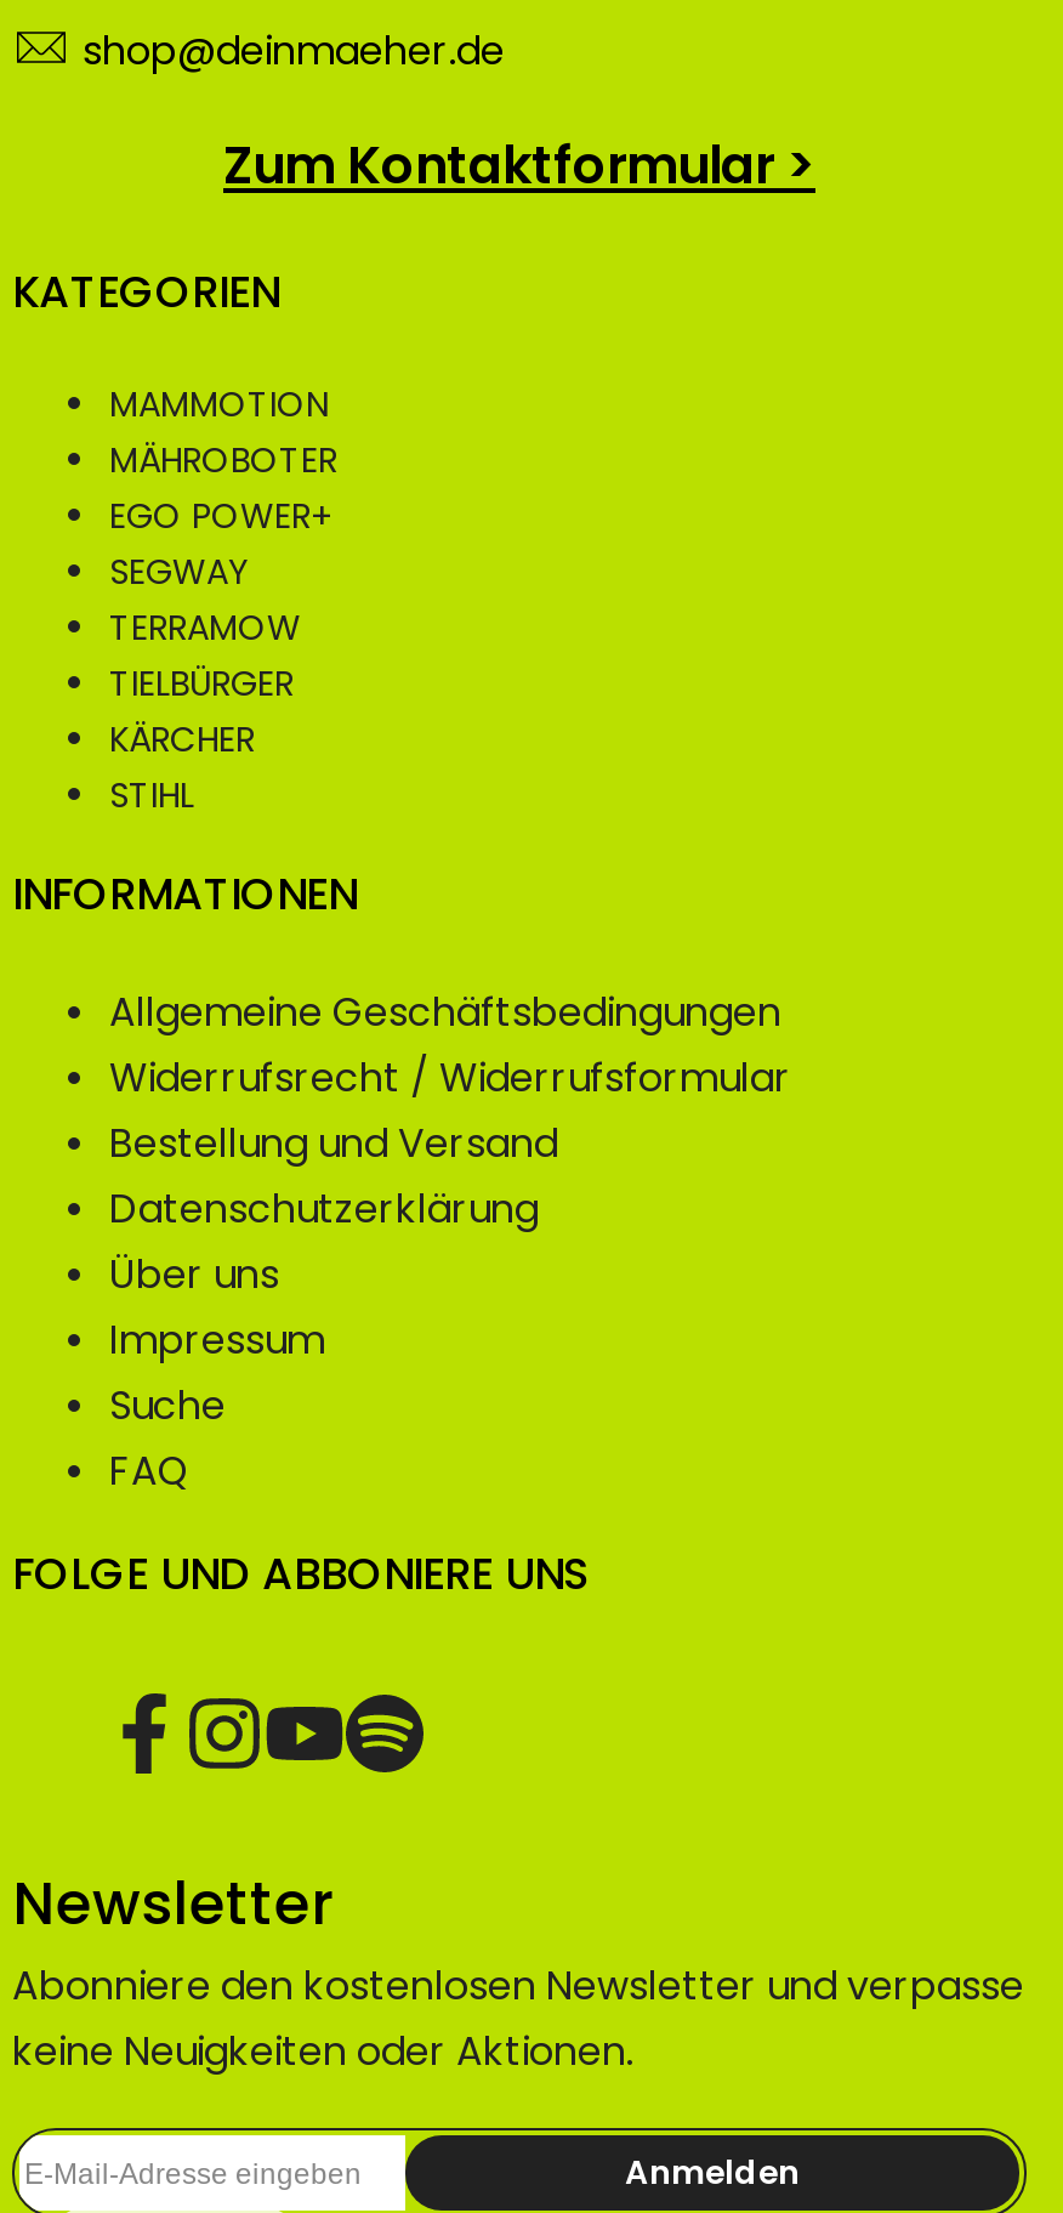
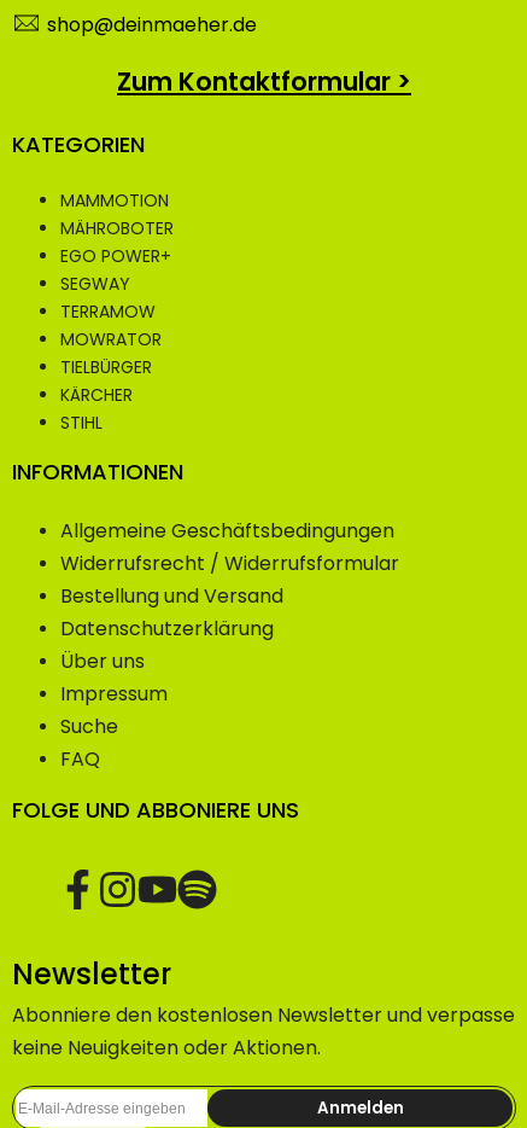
+ MOWRATOR
